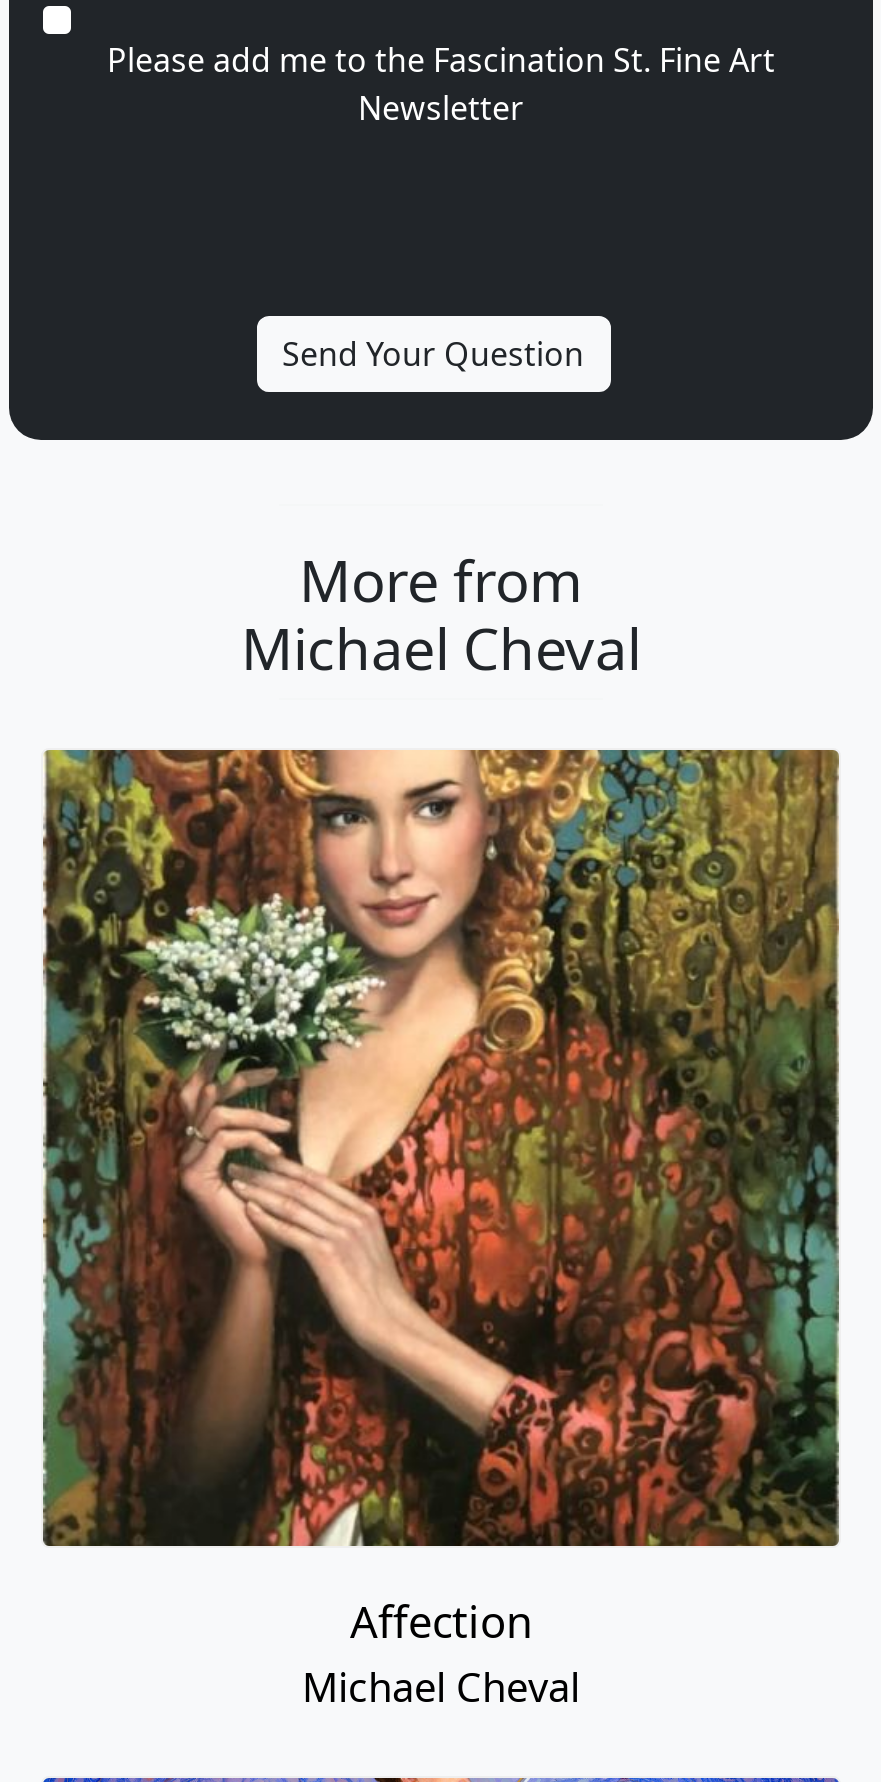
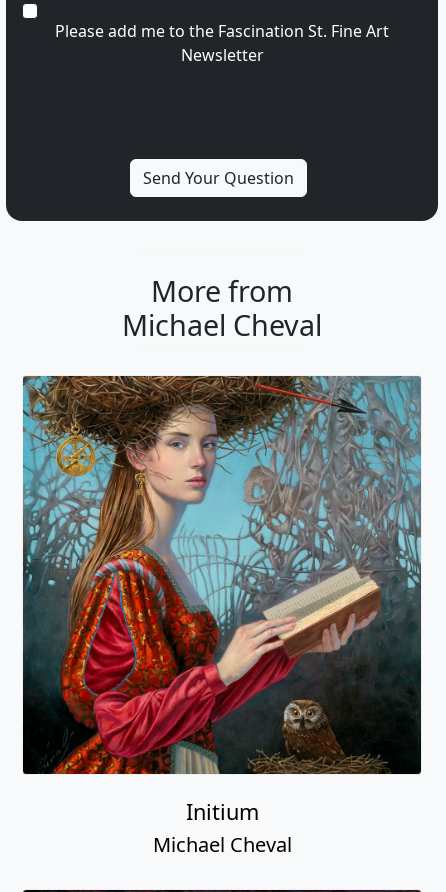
- [image]
- Affection
+ [image]
+ Initium
